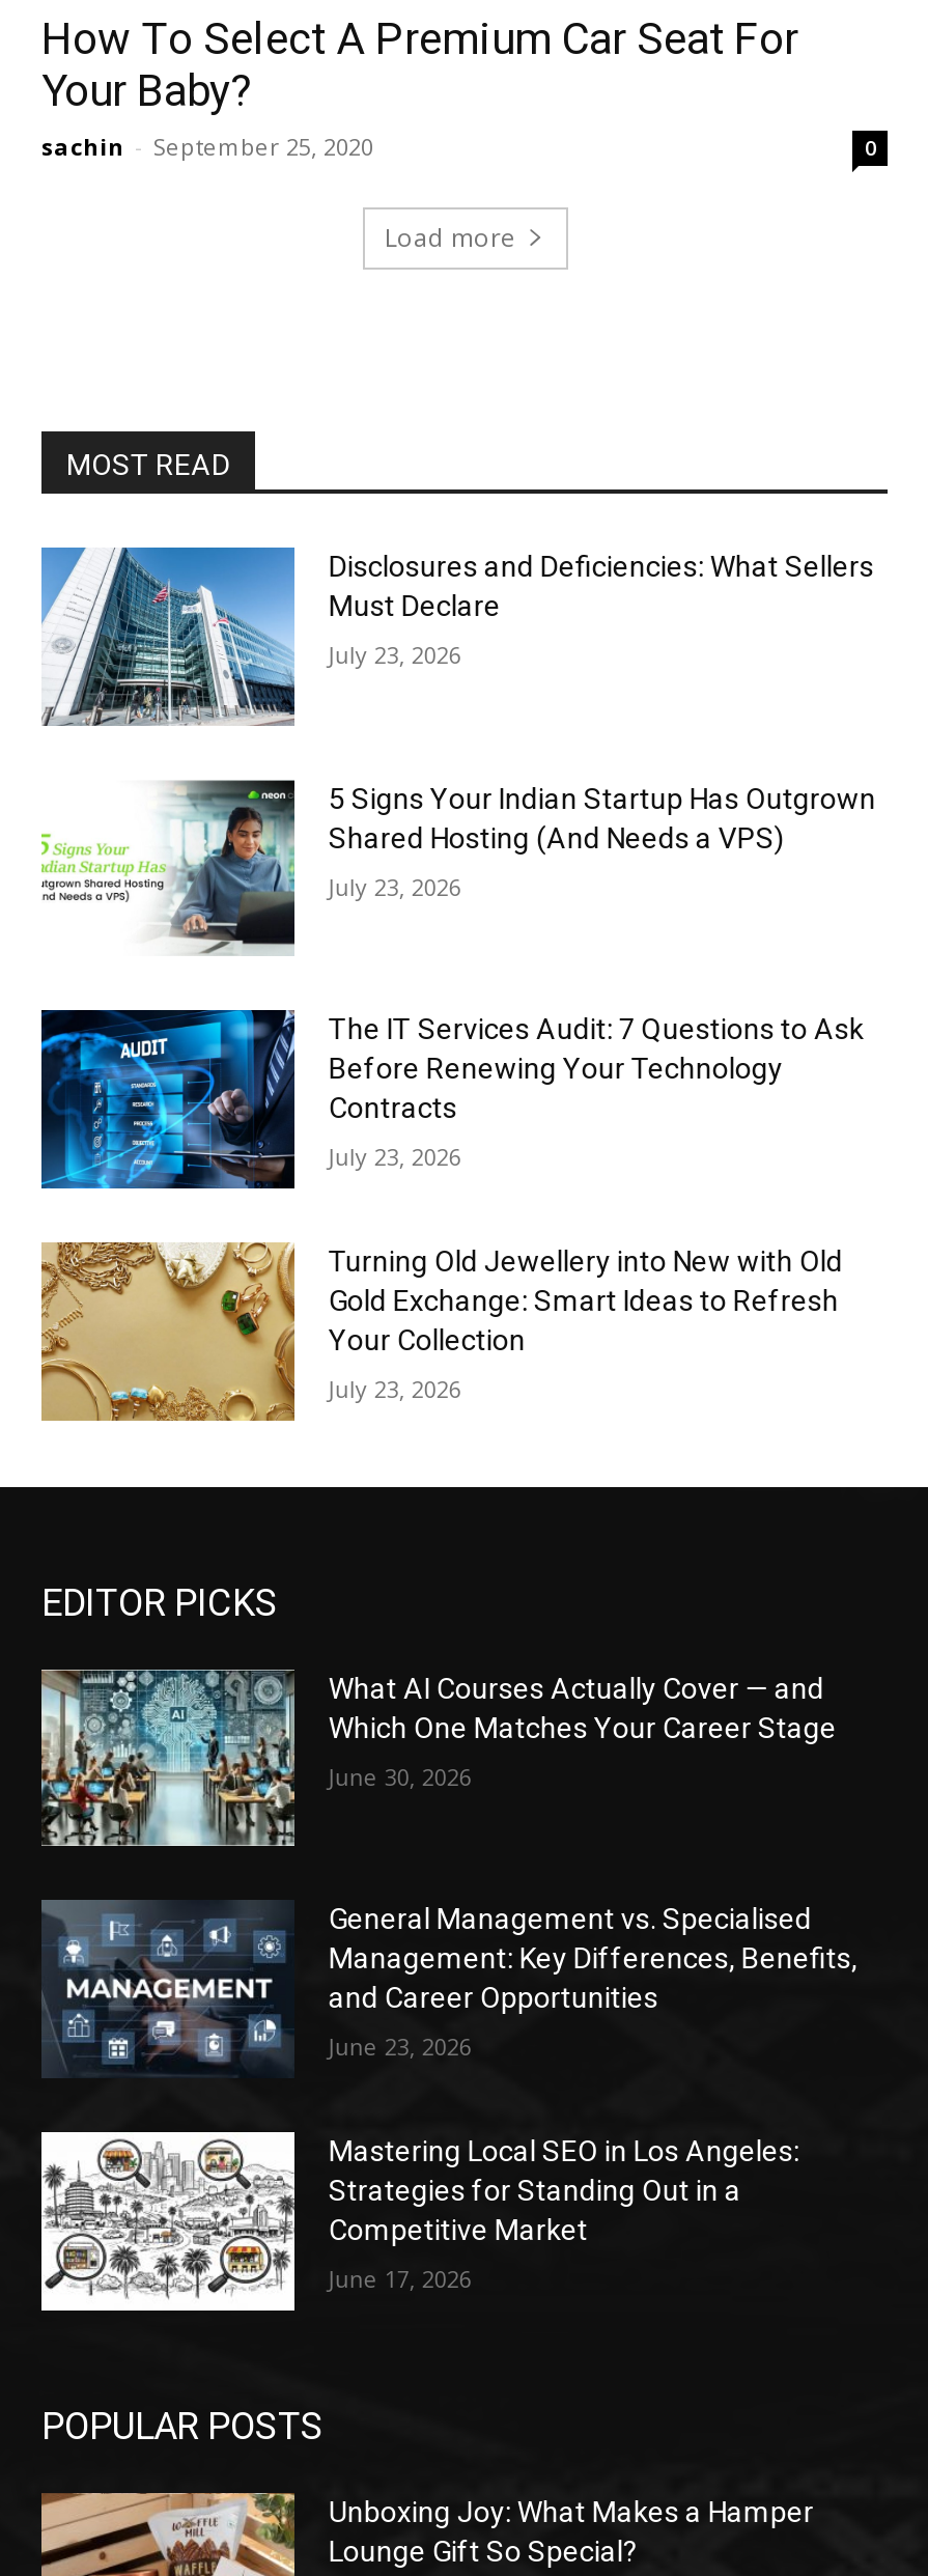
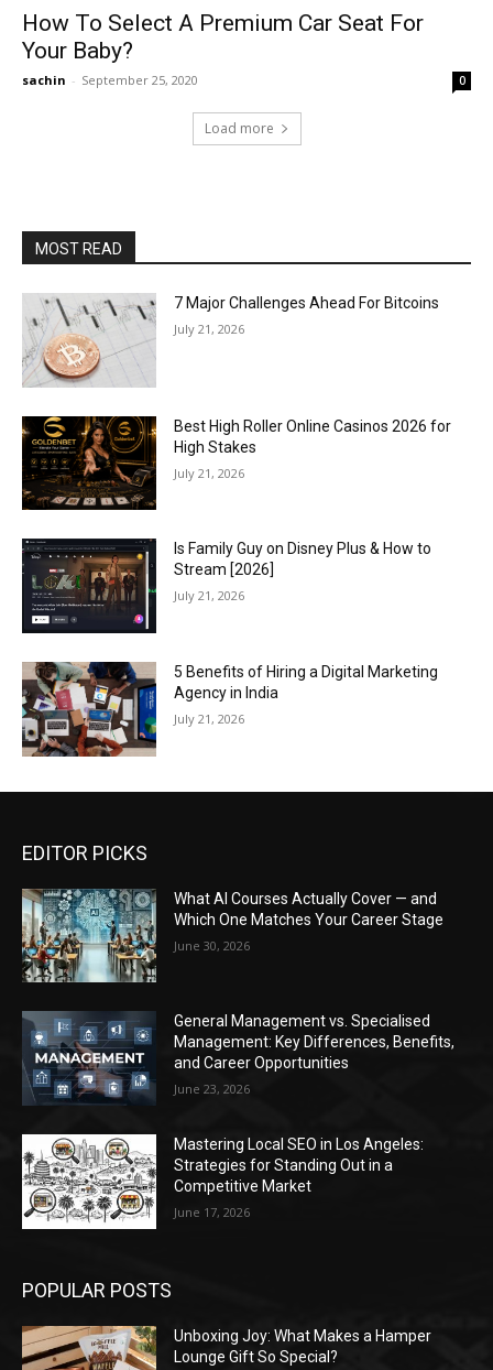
- [image]
- Disclosures and Deficiencies: What Sellers
- Must Declare
+ [image]
+ 7 Major Challenges Ahead For Bitcoins

- July 23, 2026
+ July 21, 2026

- [image]
- 5 Signs Your Indian Startup Has Outgrown
- Shared Hosting (And Needs a VPS)
+ [image]
+ Best High Roller Online Casinos 2026 for
+ High Stakes

- July 23, 2026
+ July 21, 2026

- [image]
- The IT Services Audit: 7 Questions to Ask
- Before Renewing Your Technology
- Contracts
+ [image]
+ Is Family Guy on Disney Plus & How to
+ Stream [2026]

- July 23, 2026
+ July 21, 2026

- [image]
- Turning Old Jewellery into New with Old
- Gold Exchange: Smart Ideas to Refresh
- Your Collection
+ [image]
+ 5 Benefits of Hiring a Digital Marketing
+ Agency in India

- July 23, 2026
+ July 21, 2026
